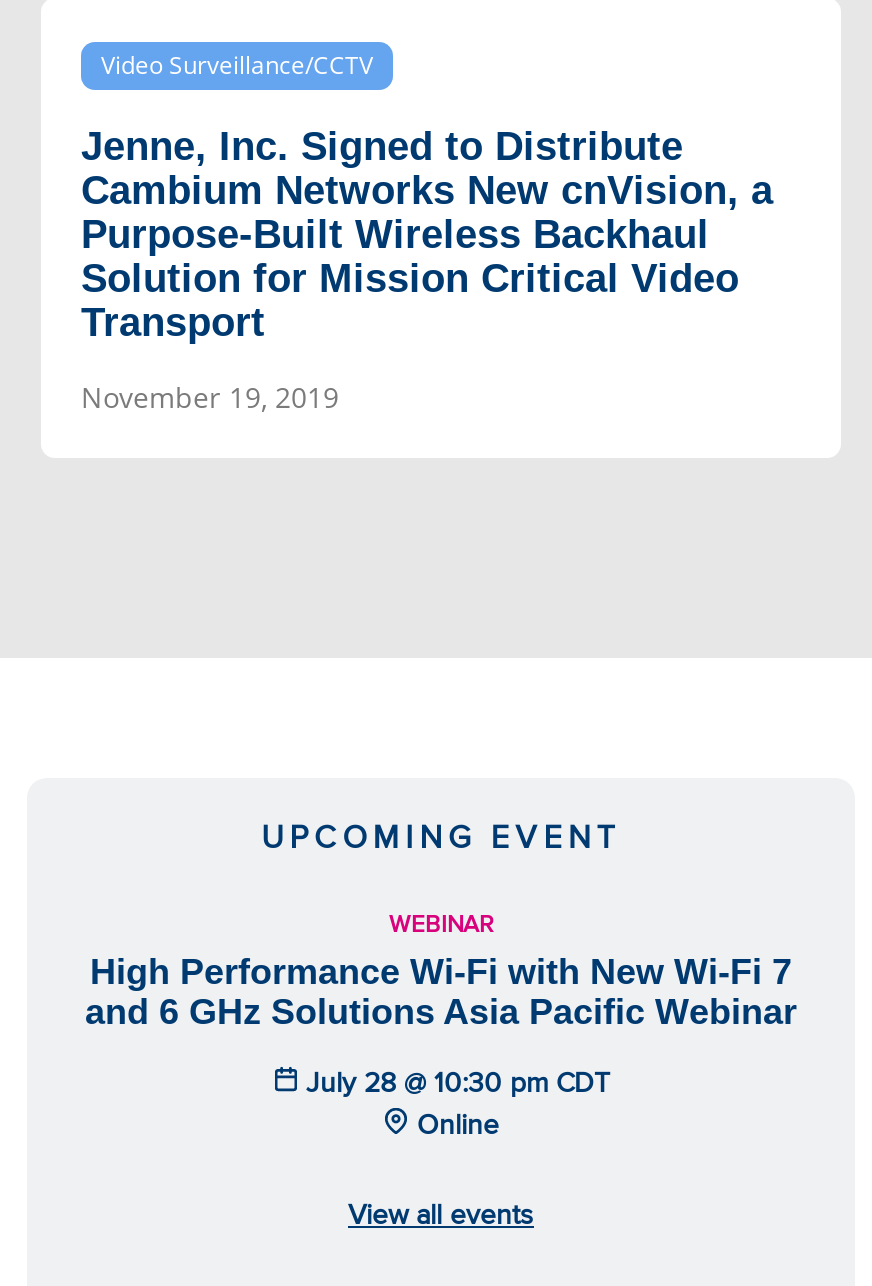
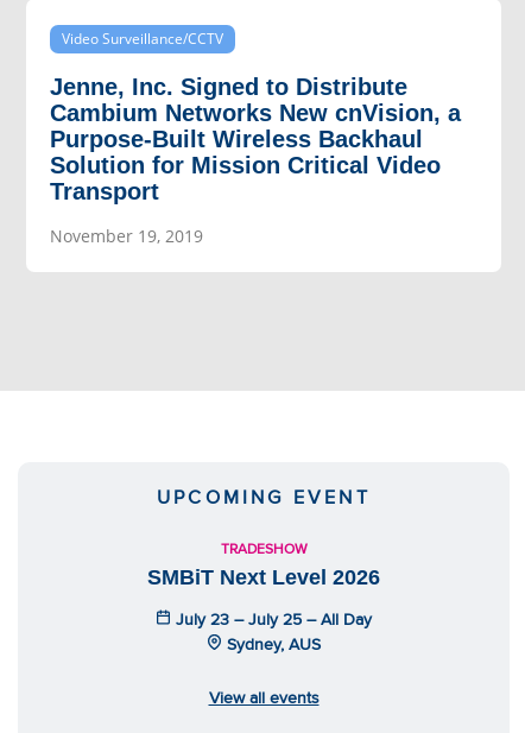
- WEBINAR
- High Performance Wi-Fi with New Wi-Fi 7
- and 6 GHz Solutions Asia Pacific Webinar
+ TRADESHOW
+ SMBiT Next Level 2026

- July 28 @ 10:30 pm CDT
- Online
+ July 23 – July 25 – All Day
+ Sydney, AUS
